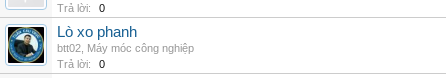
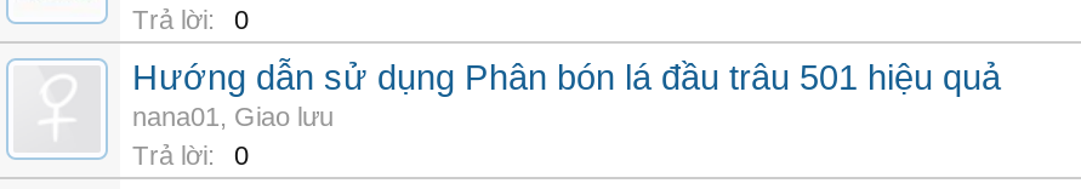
- [image]

- Lò xo phanh
- btt02, Máy móc công nghiệp
+ Hướng dẫn sử dụng Phân bón lá đầu trâu 501 hiệu quả
+ nana01, Giao lưu
